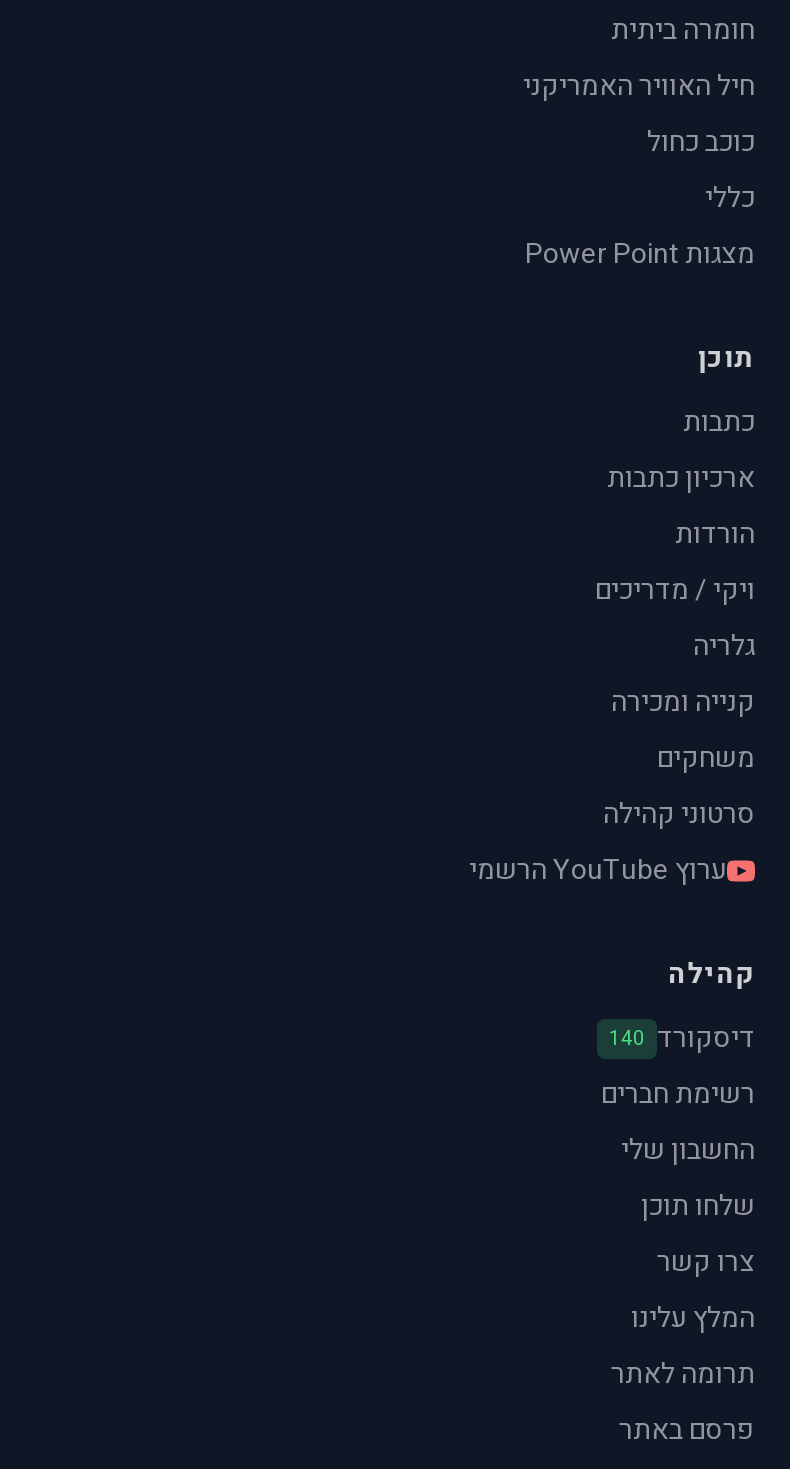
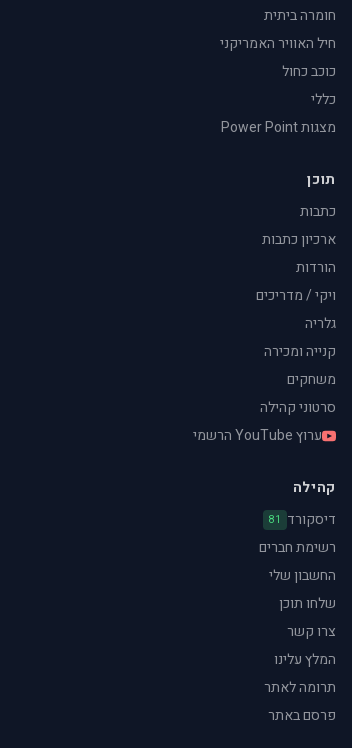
- דיסקורד 140
+ דיסקורד 81
